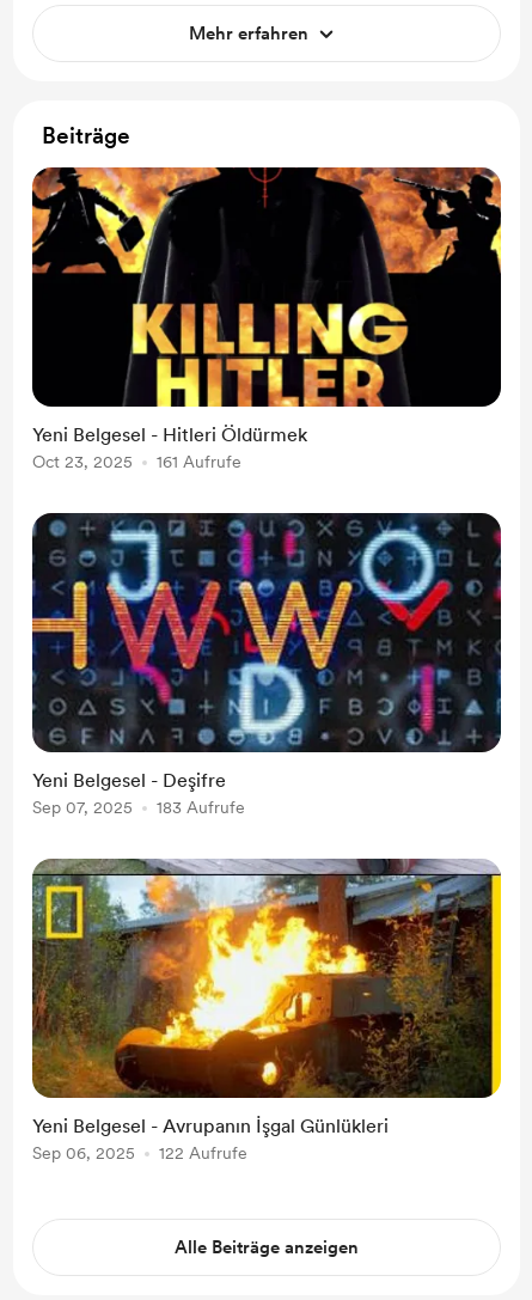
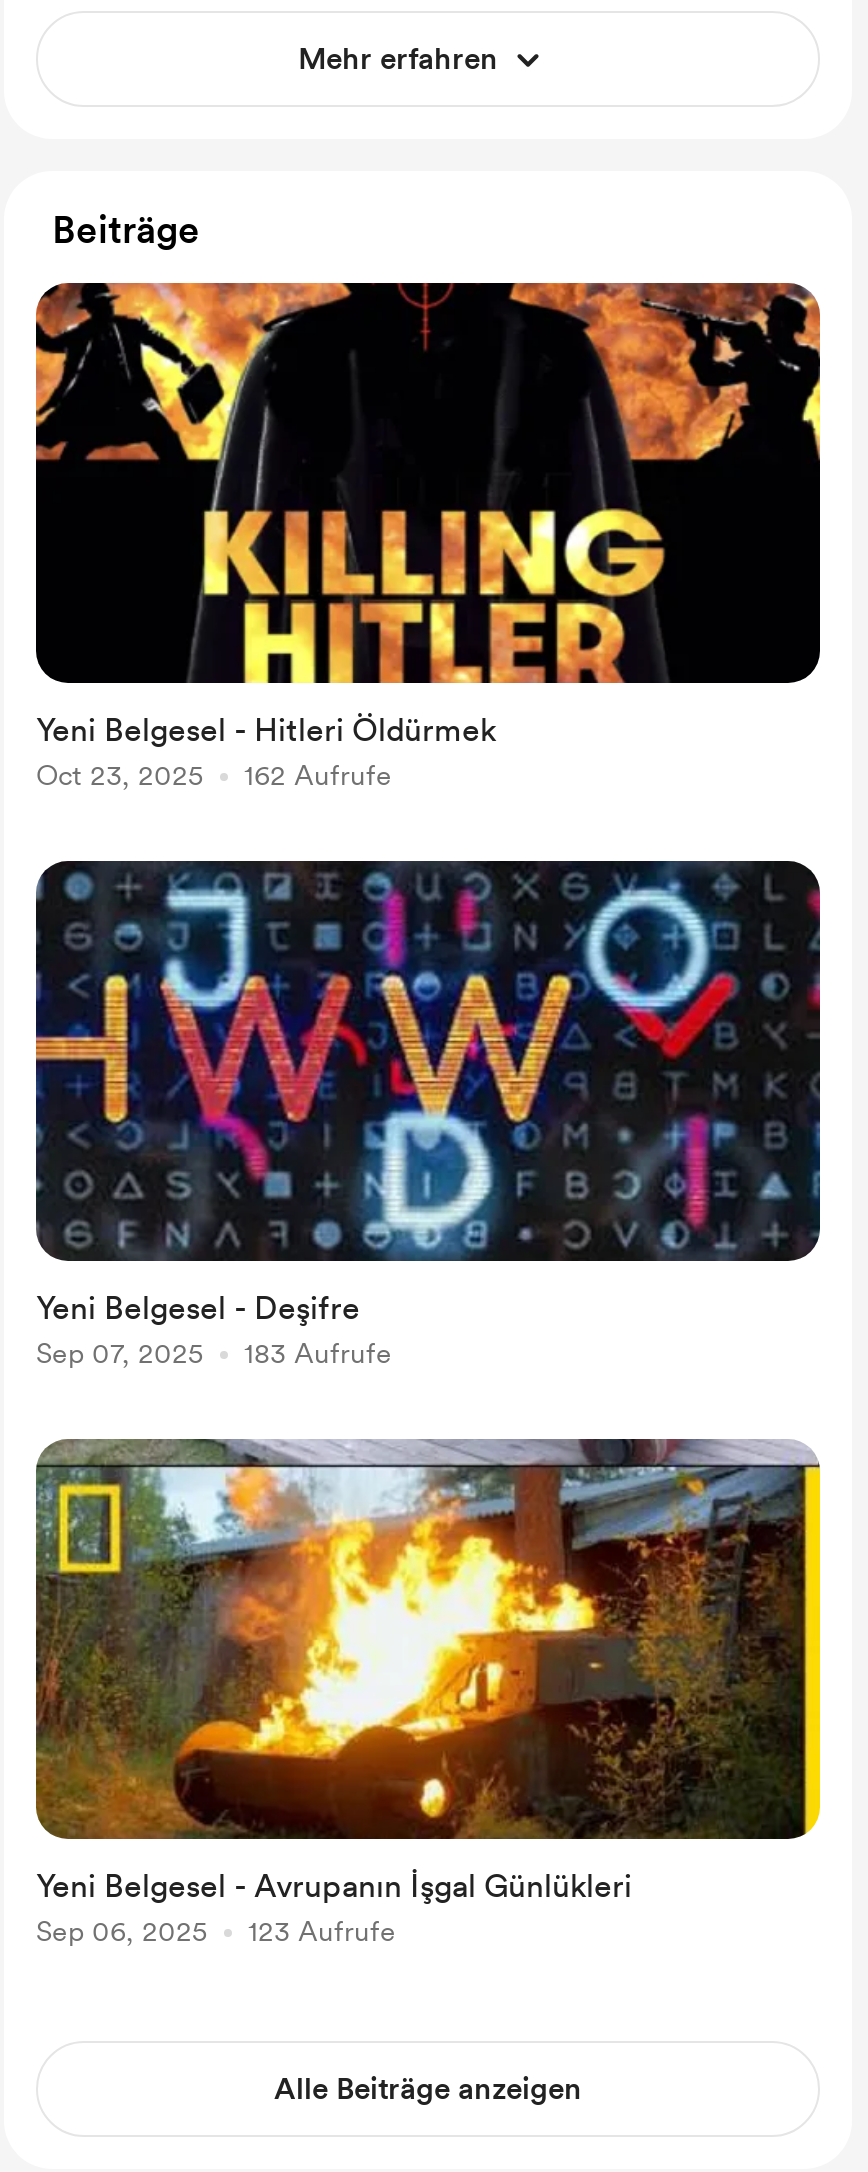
- Oct 23, 2025 161 Aufrufe
+ Oct 23, 2025 162 Aufrufe

- Sep 06, 2025 122 Aufrufe
+ Sep 06, 2025 123 Aufrufe
